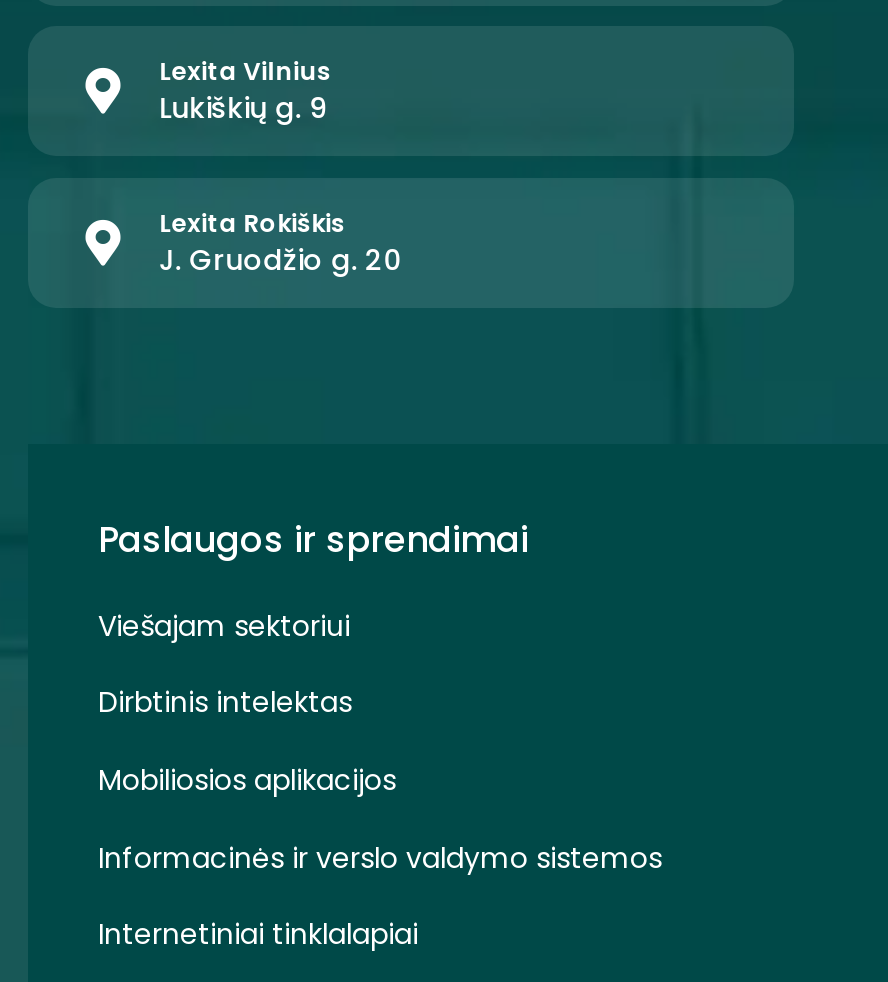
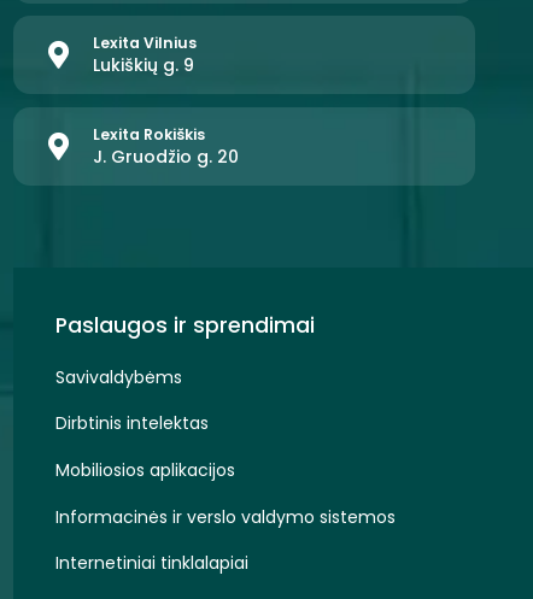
- Viešajam sektoriui
+ Savivaldybėms
